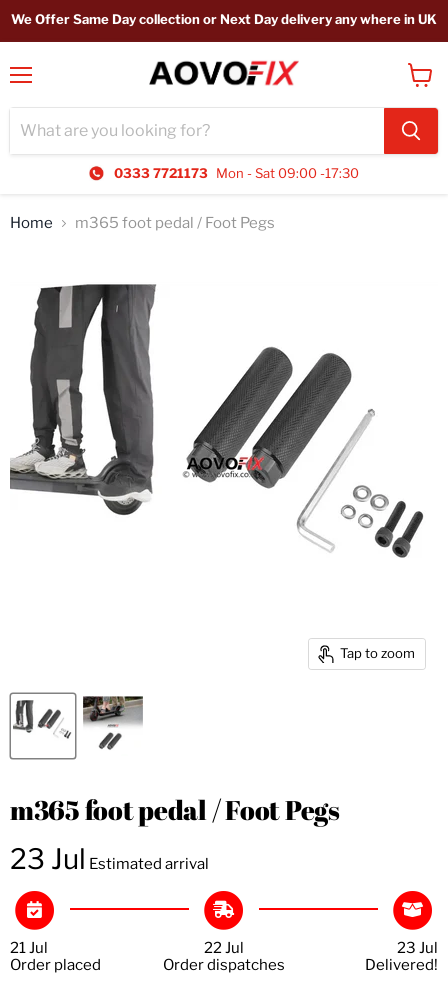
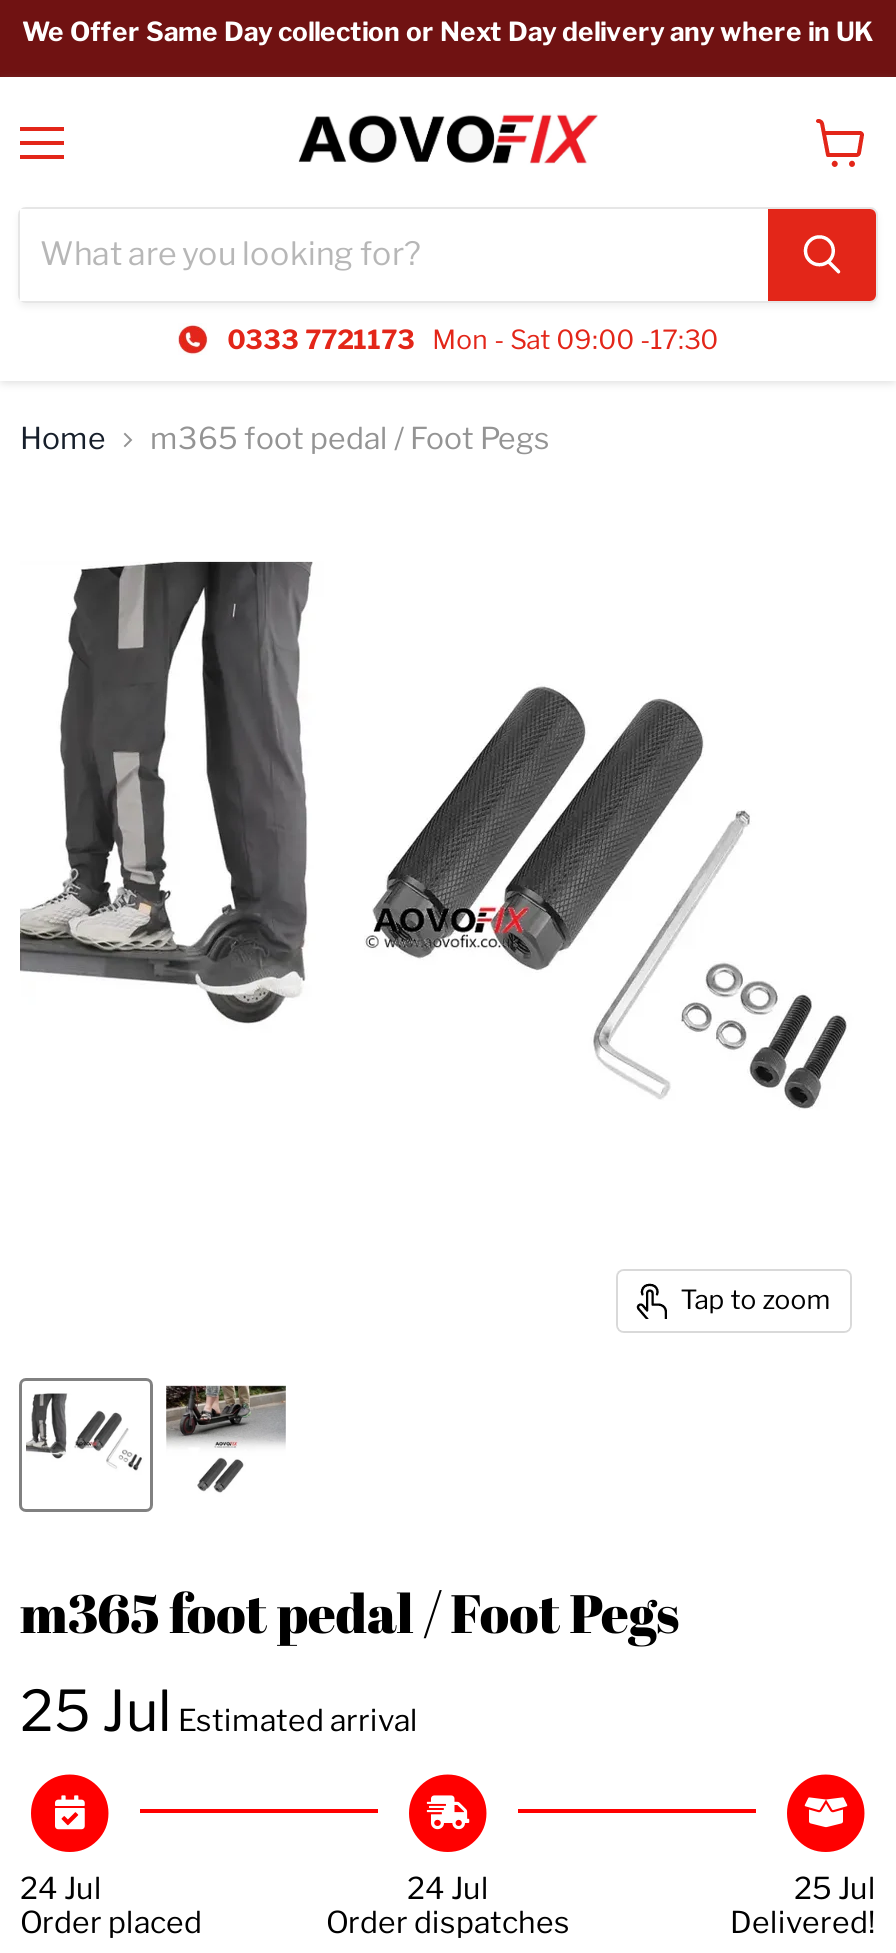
- 23 Jul Estimated arrival
+ 25 Jul Estimated arrival

- 21 Jul
+ 24 Jul

- 22 Jul
+ 24 Jul

- 23 Jul
+ 25 Jul
